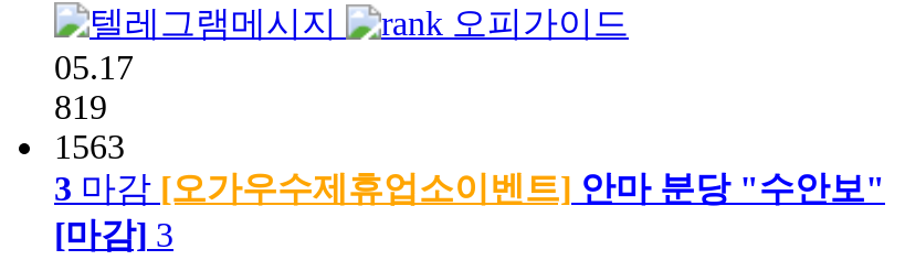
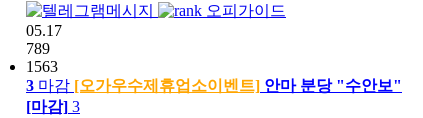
- 819
+ 789
